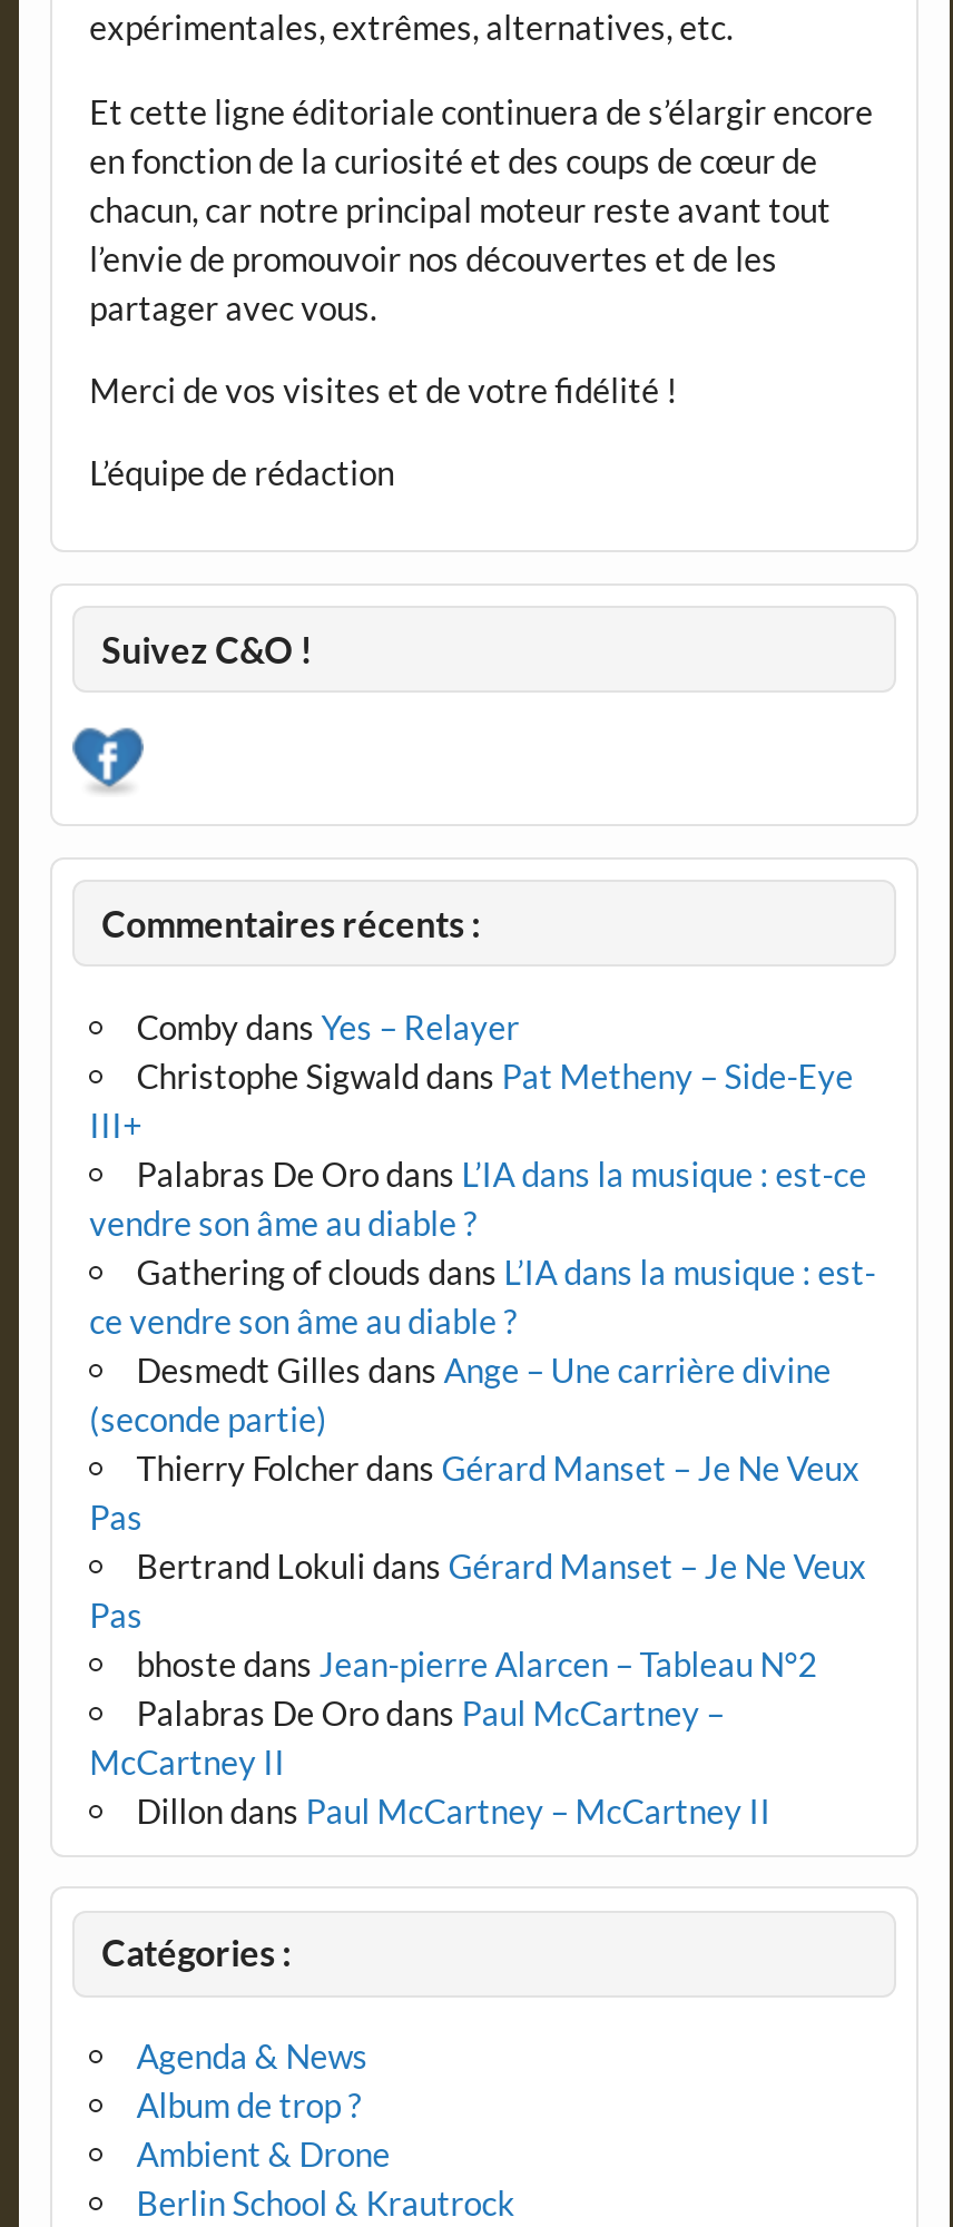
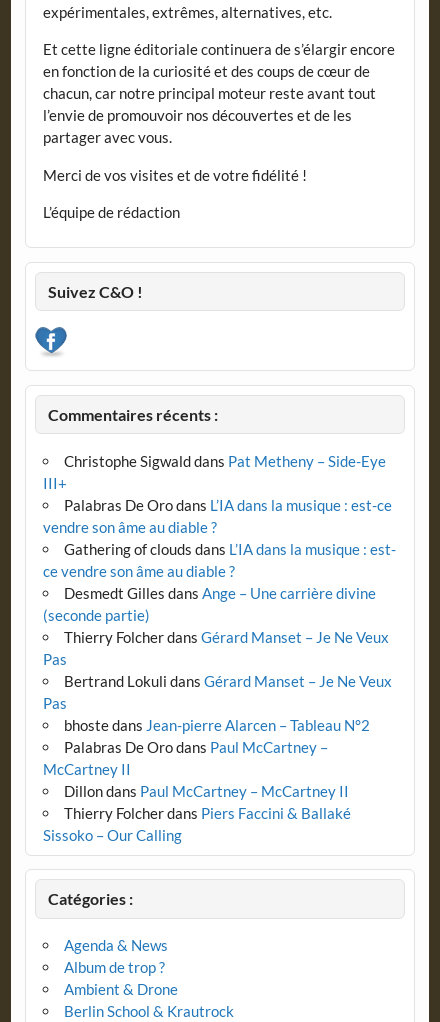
- Comby dans Yes – Relayer

moved up: Christophe Sigwald dans Pat Metheny – Side-Eye | III+ | Palabras De Oro dans L’IA dans la musique : est-ce | ... | McCartney II | Dillon dans Paul McCartney – McCartney II

+ Thierry Folcherdans Piers Faccini & Ballaké
+ Sissoko – Our Calling
